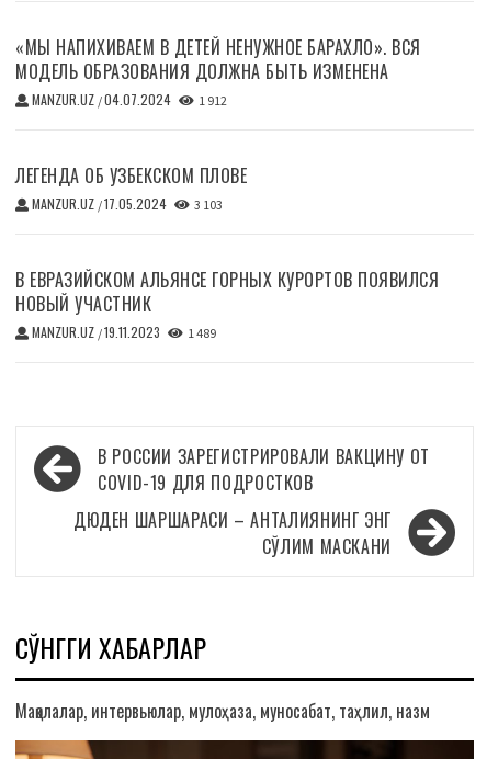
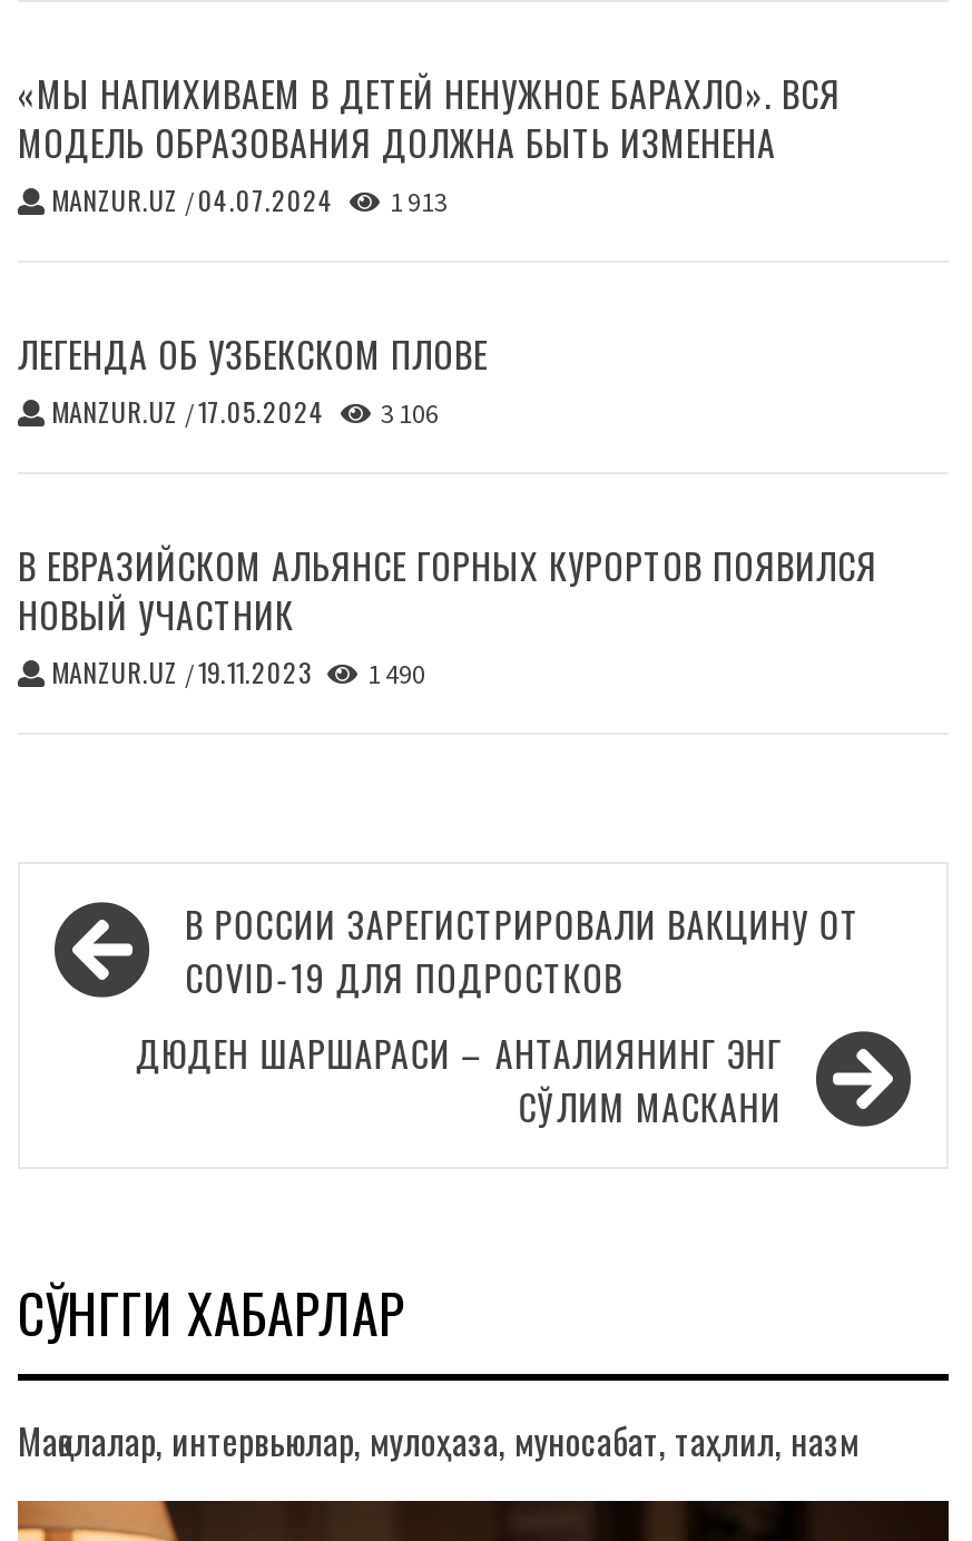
- MANZUR.UZ / 04.07.2024 1 912
+ MANZUR.UZ / 04.07.2024 1 913

- MANZUR.UZ / 17.05.2024 3 103
+ MANZUR.UZ / 17.05.2024 3 106

- MANZUR.UZ / 19.11.2023 1 489
+ MANZUR.UZ / 19.11.2023 1 490
